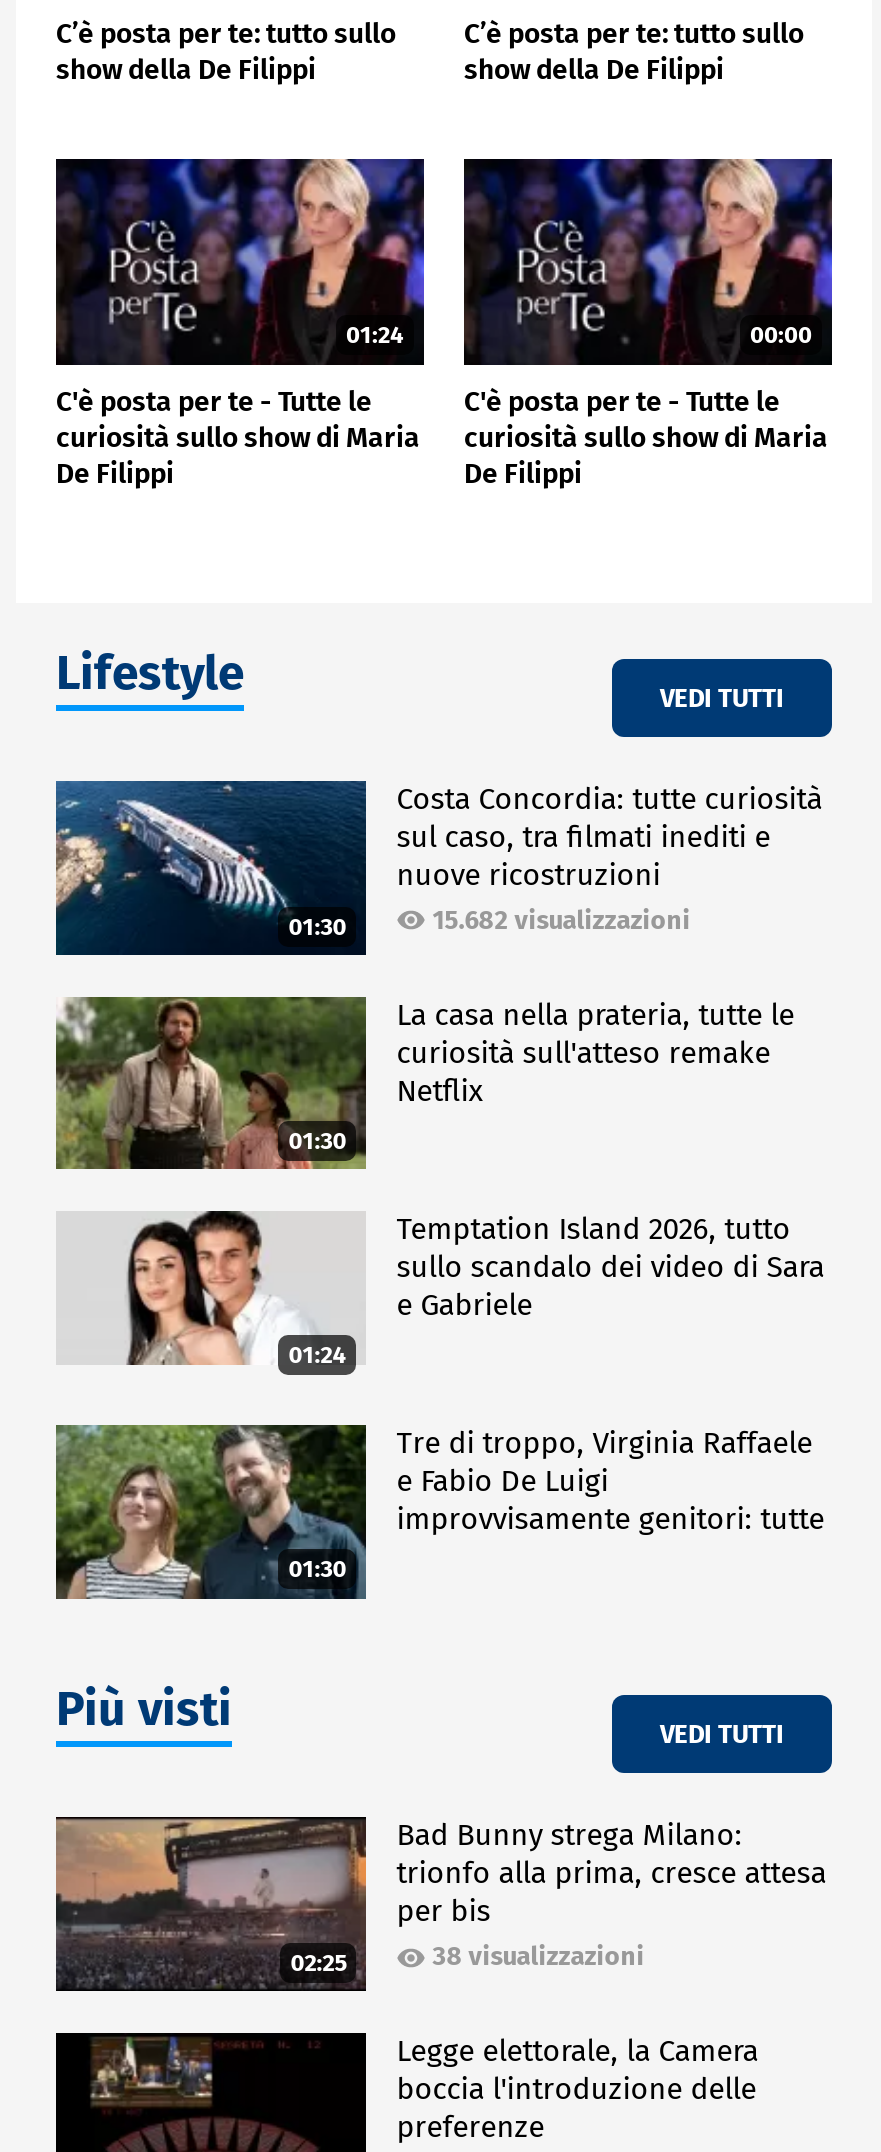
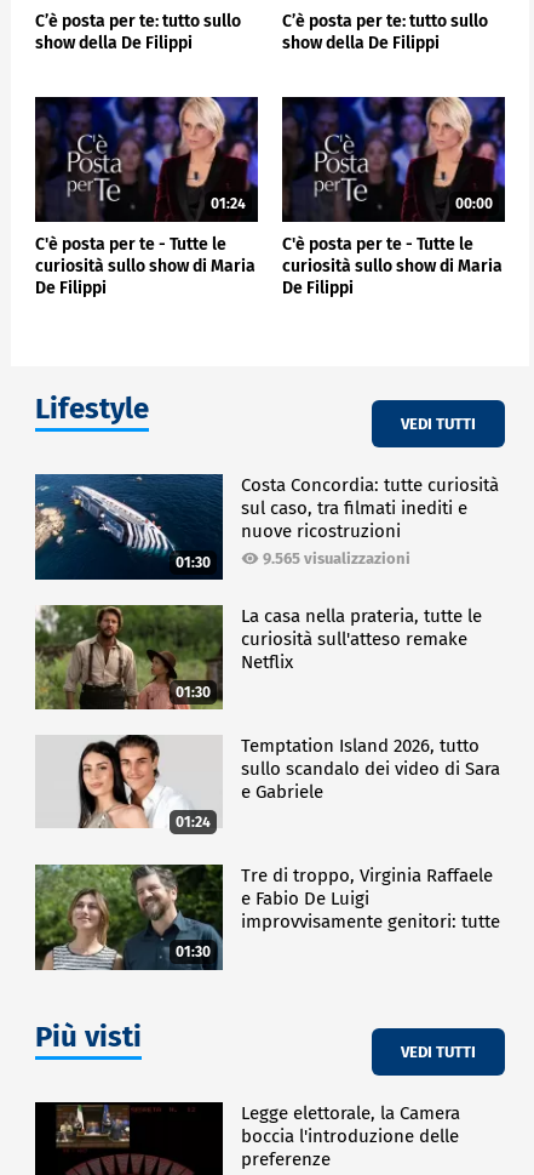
- 15.682 visualizzazioni
+ 9.565 visualizzazioni

- [image]
- 02:25

- Bad Bunny strega Milano:
- trionfo alla prima, cresce attesa
- per bis
- 38 visualizzazioni
